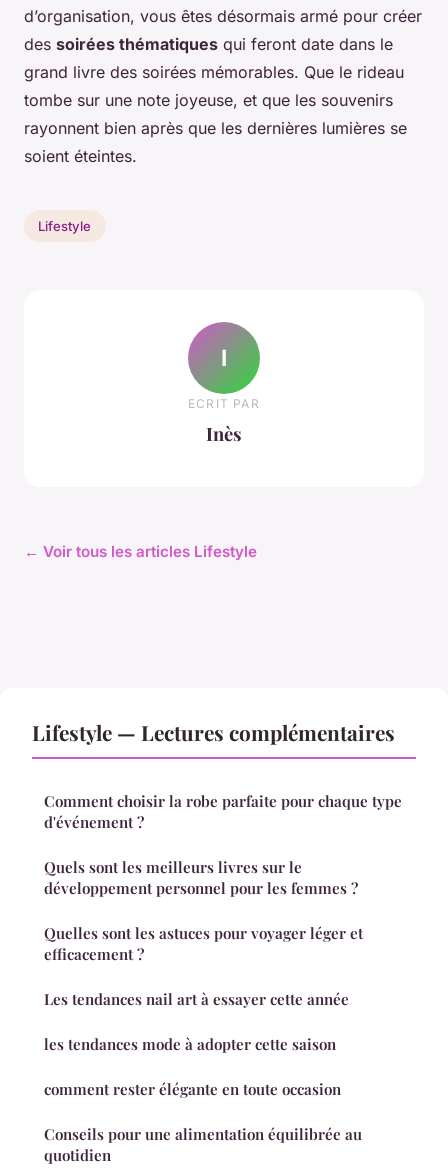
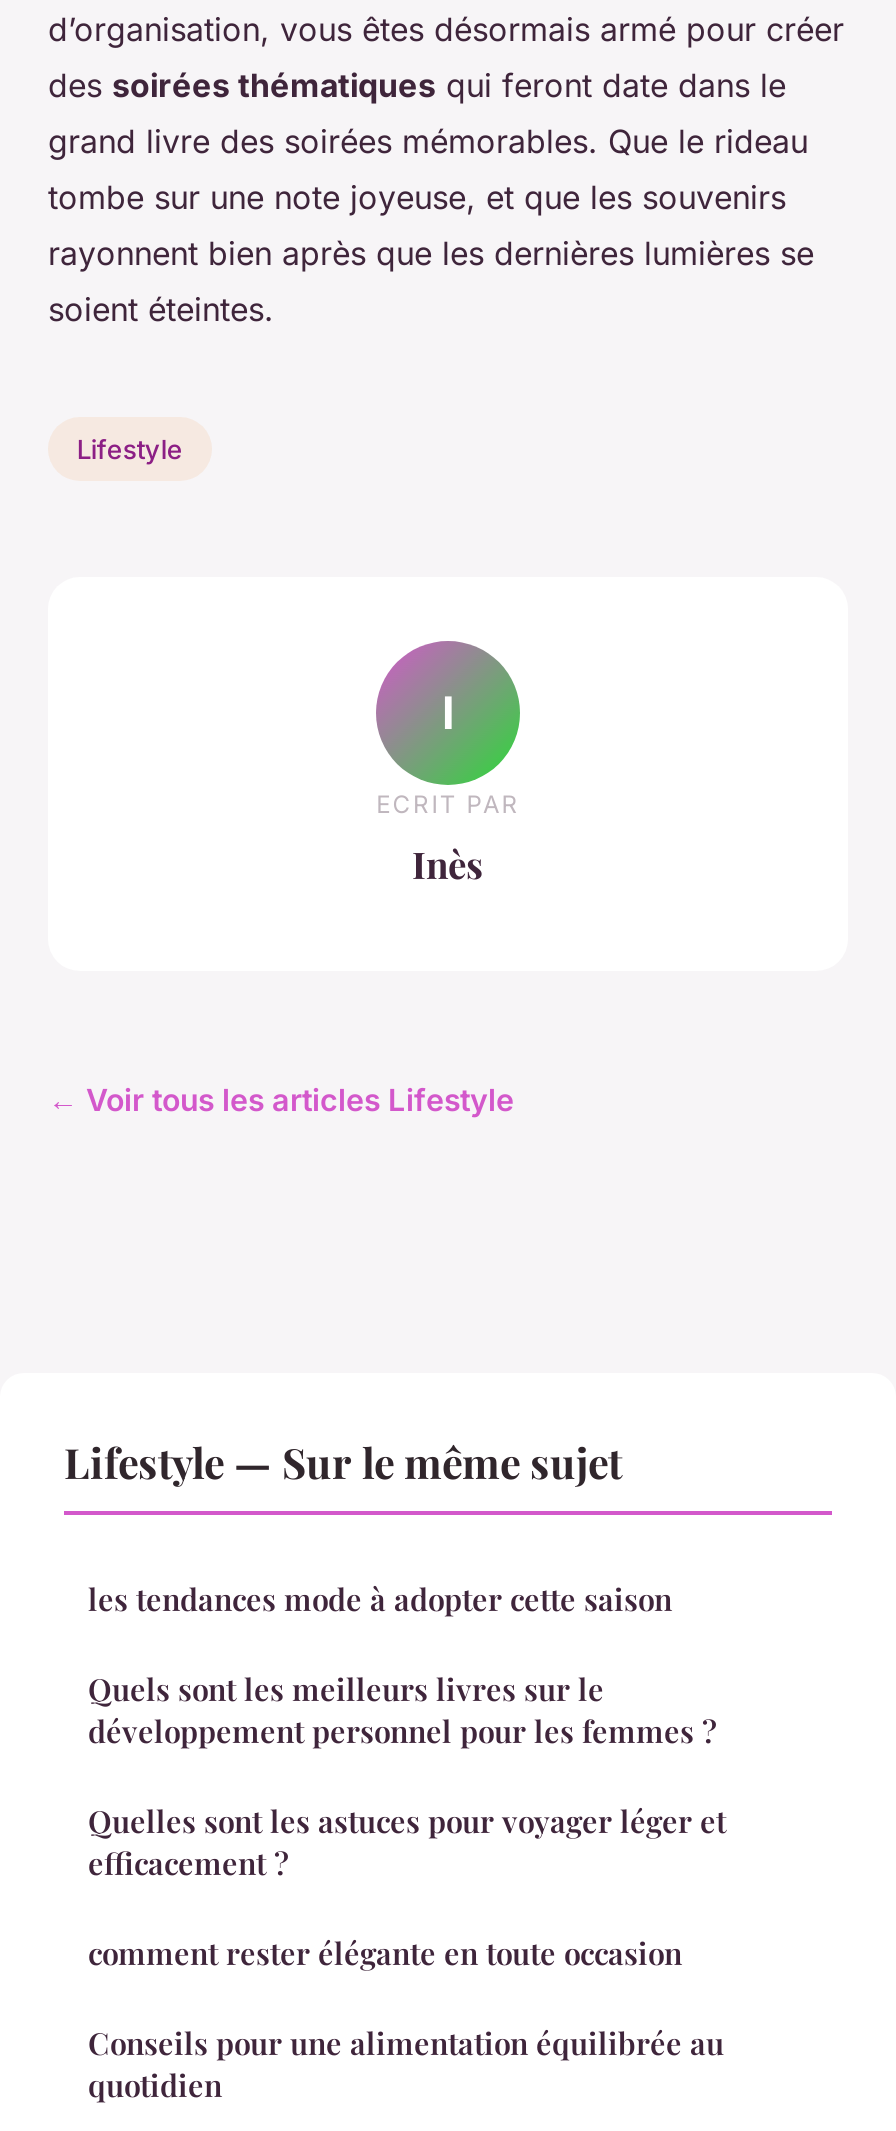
- Lifestyle — Lectures complémentaires
+ Lifestyle — Sur le même sujet

- Comment choisir la robe parfaite pour chaque type
- d'événement ?

- Les tendances nail art à essayer cette année

moved up: les tendances mode à adopter cette saison
